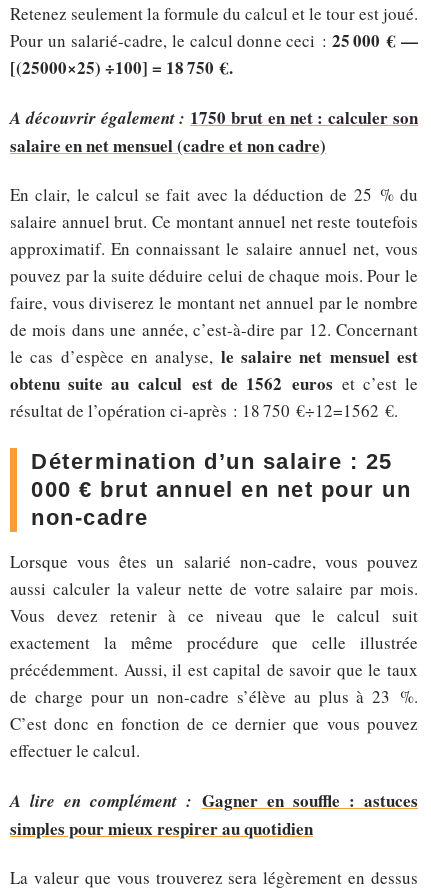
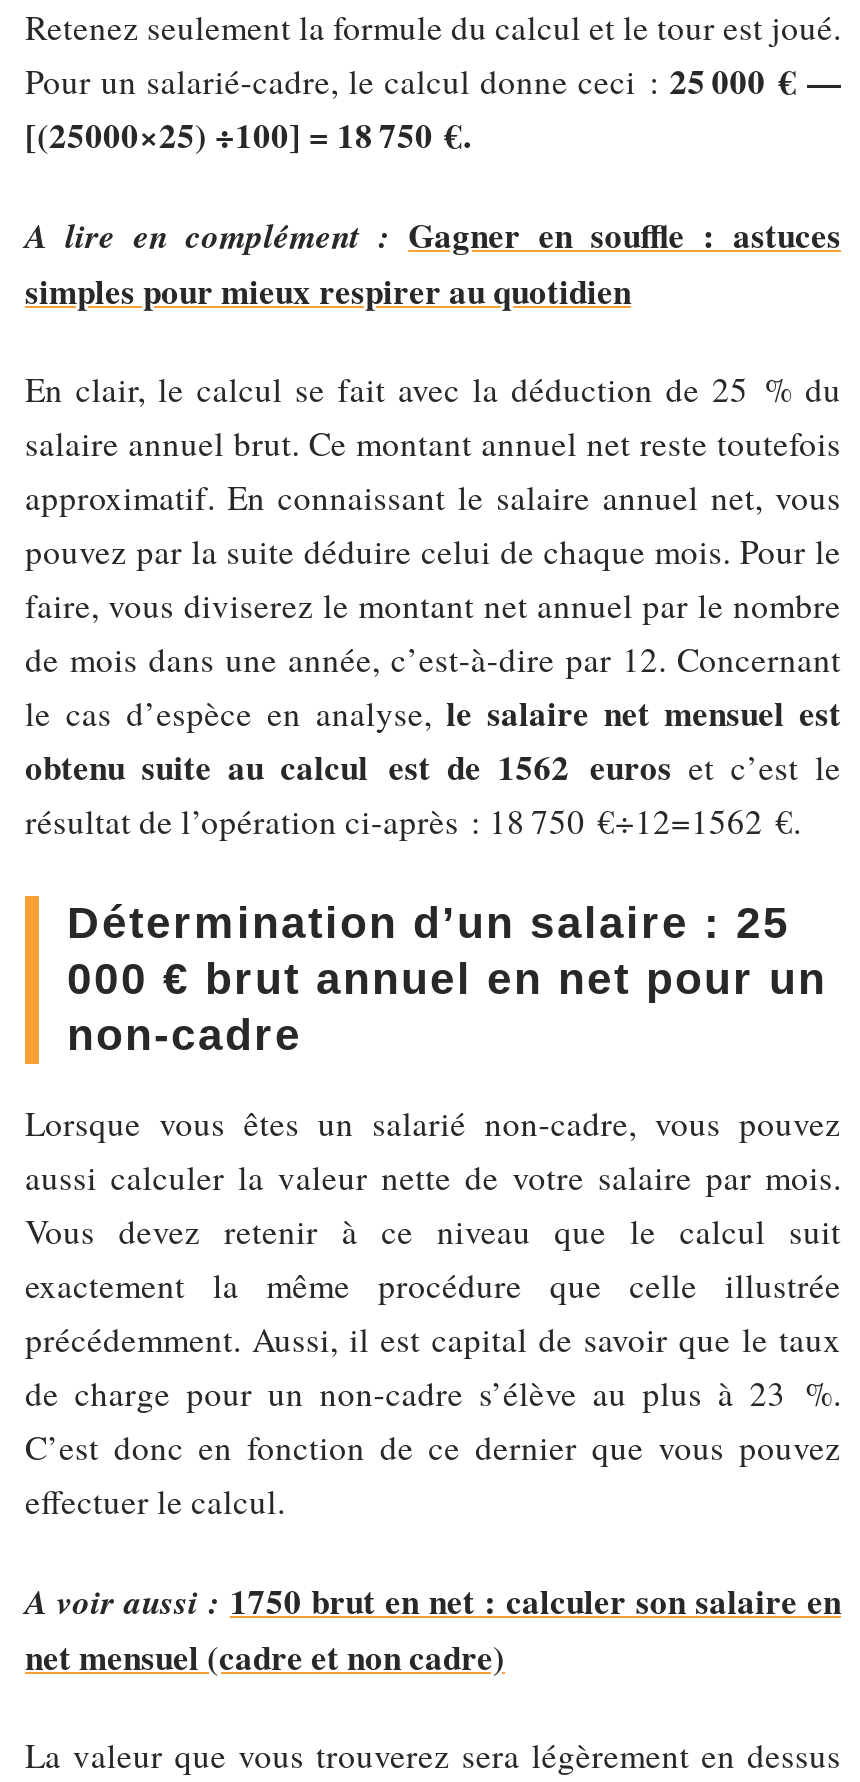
- A découvrir également : 1750 brut en net : calculer son
- salaire en net mensuel (cadre et non cadre)

+ A voir aussi : 1750 brut en net : calculer son salaire en
+ net mensuel (cadre et non cadre)

moved up: A lire en complément : Gagner en souffle : astuces | simples pour mieux respirer au quotidien
